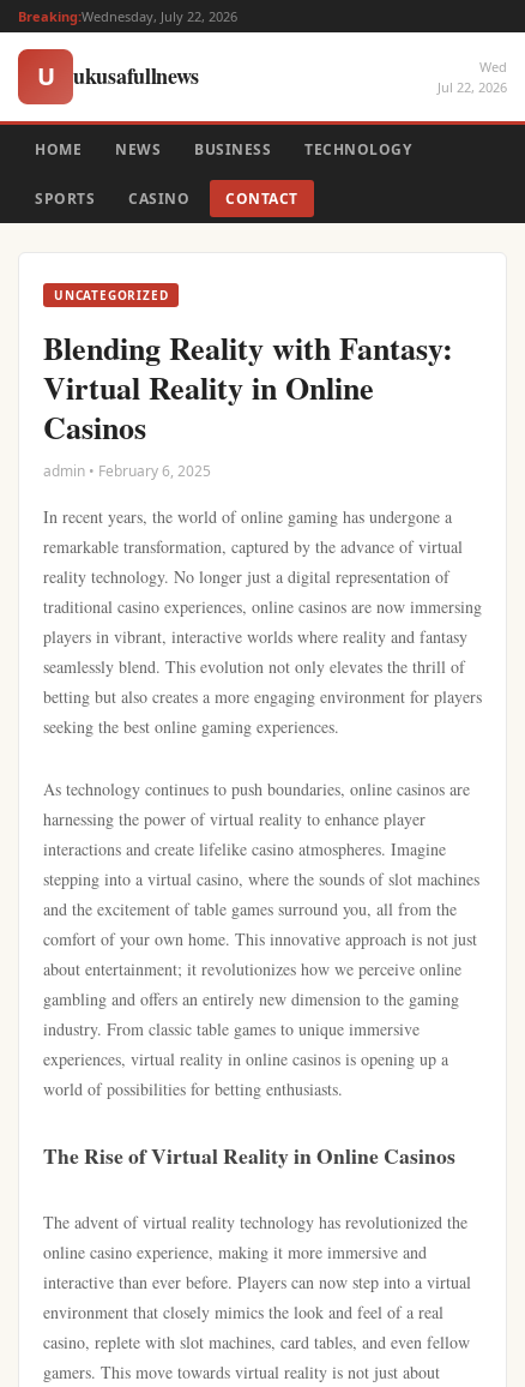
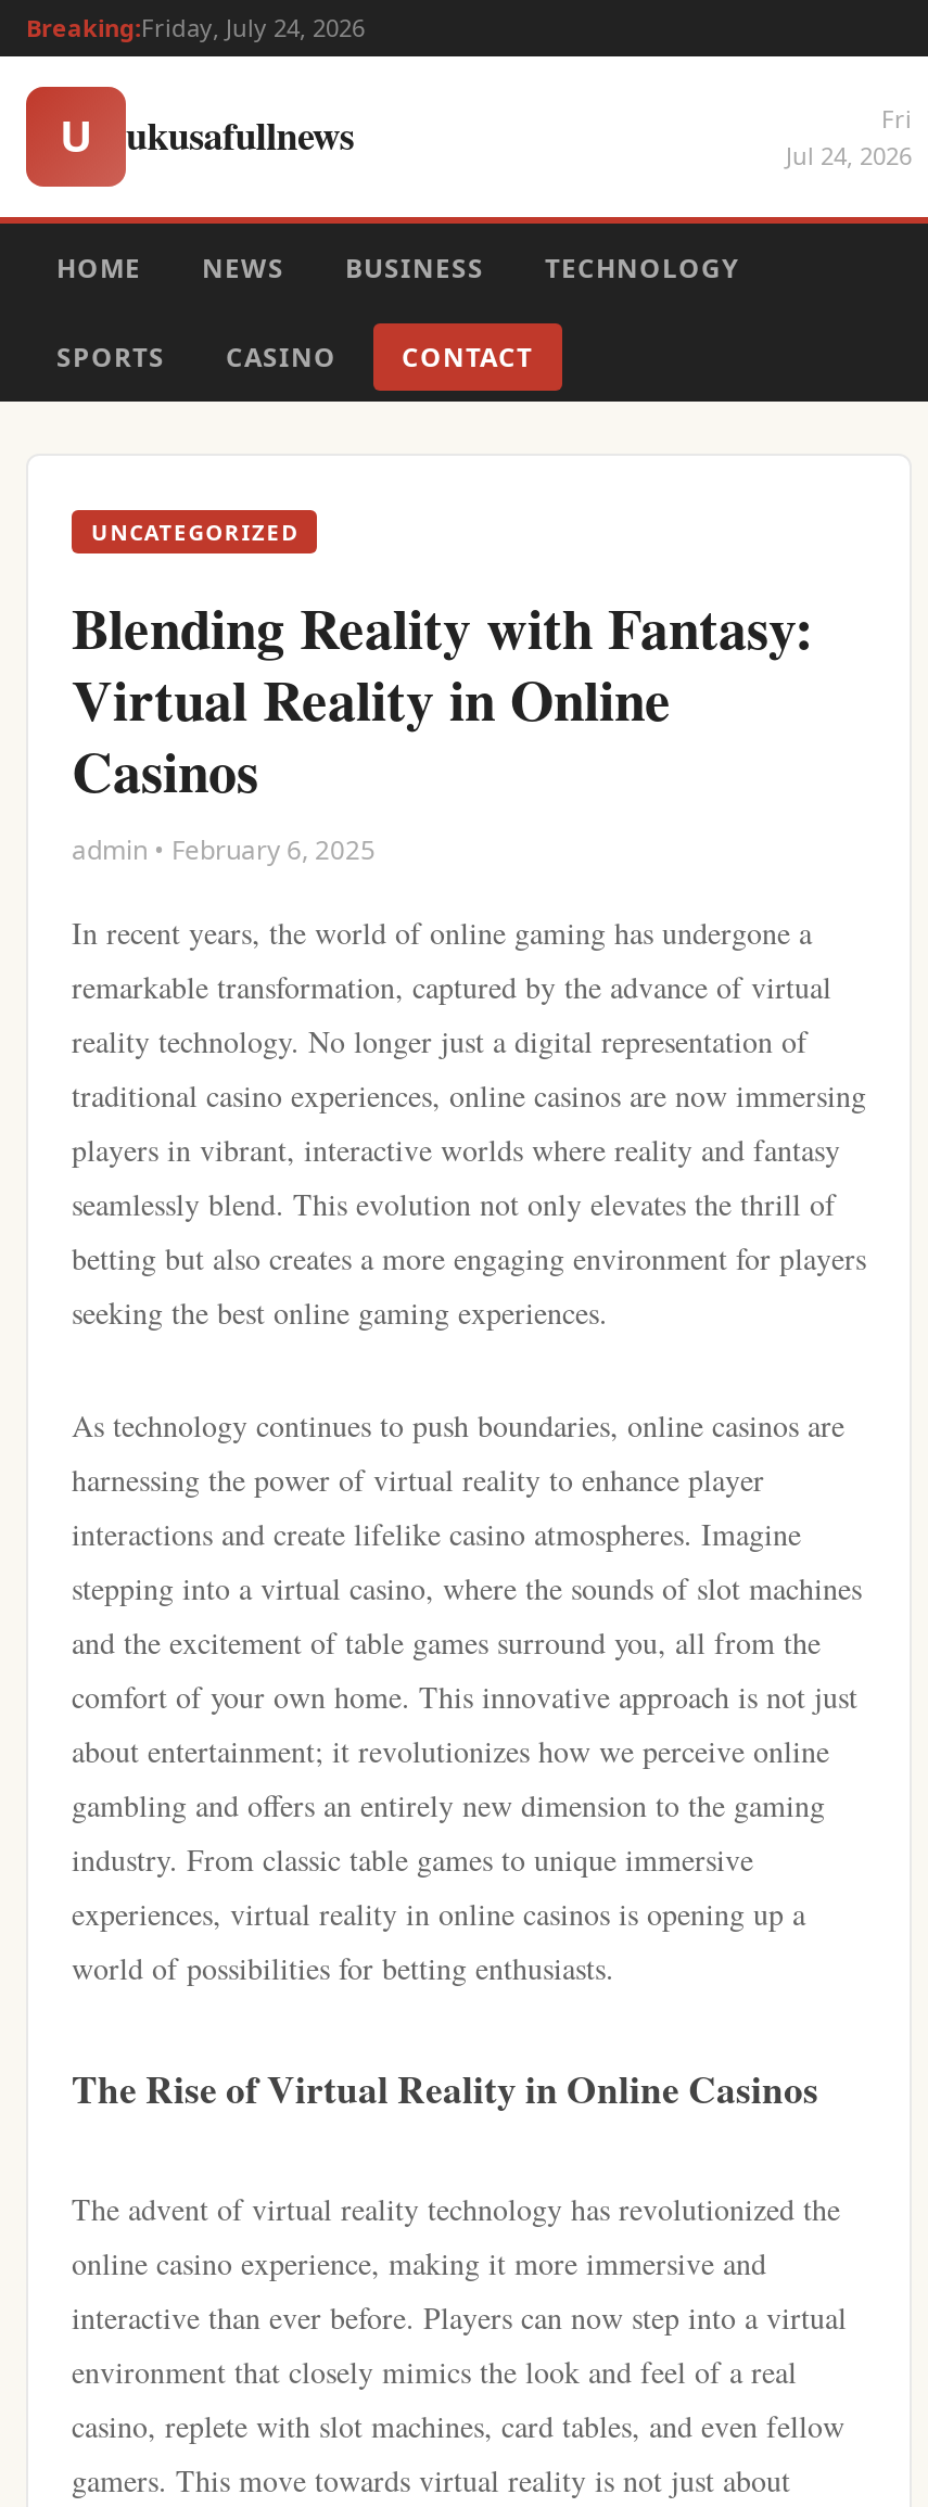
- Breaking:Wednesday, July 22, 2026
+ Breaking:Friday, July 24, 2026

- Wed
- Jul 22, 2026
+ Fri
+ Jul 24, 2026
